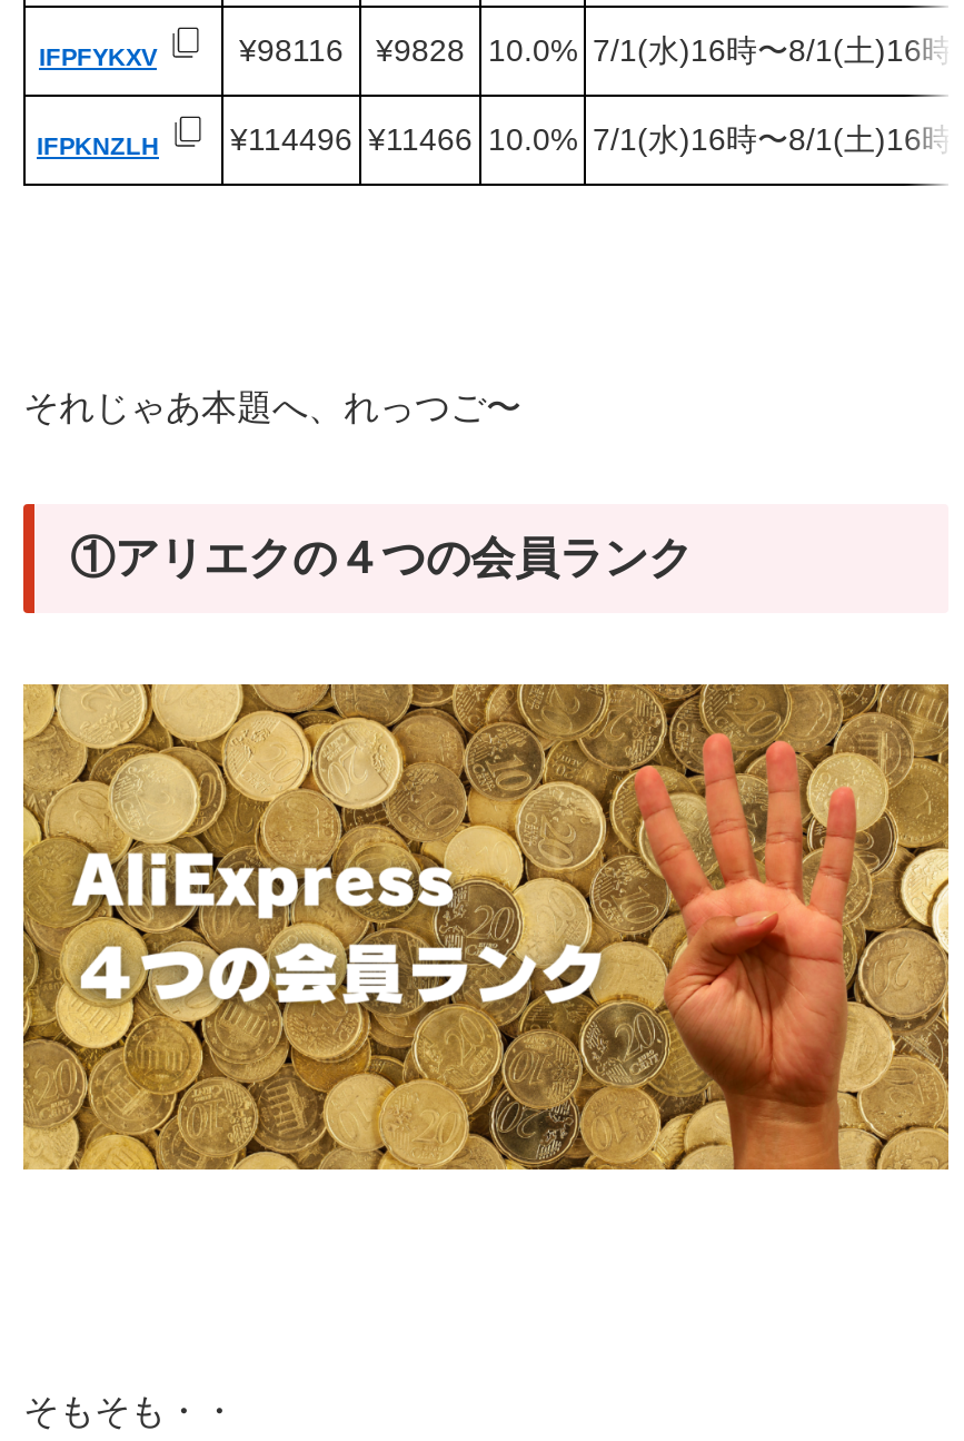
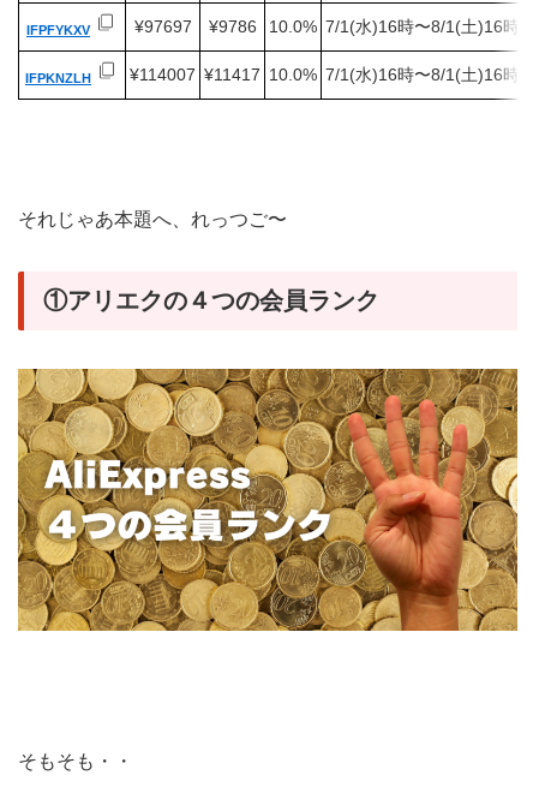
- ¥98116
+ ¥97697

- ¥9828
+ ¥9786

- ¥114496 ¥11466 10.0% 7/1(水)16時〜8/1(土)16時
+ ¥114007 ¥11417 10.0% 7/1(水)16時〜8/1(土)16時
